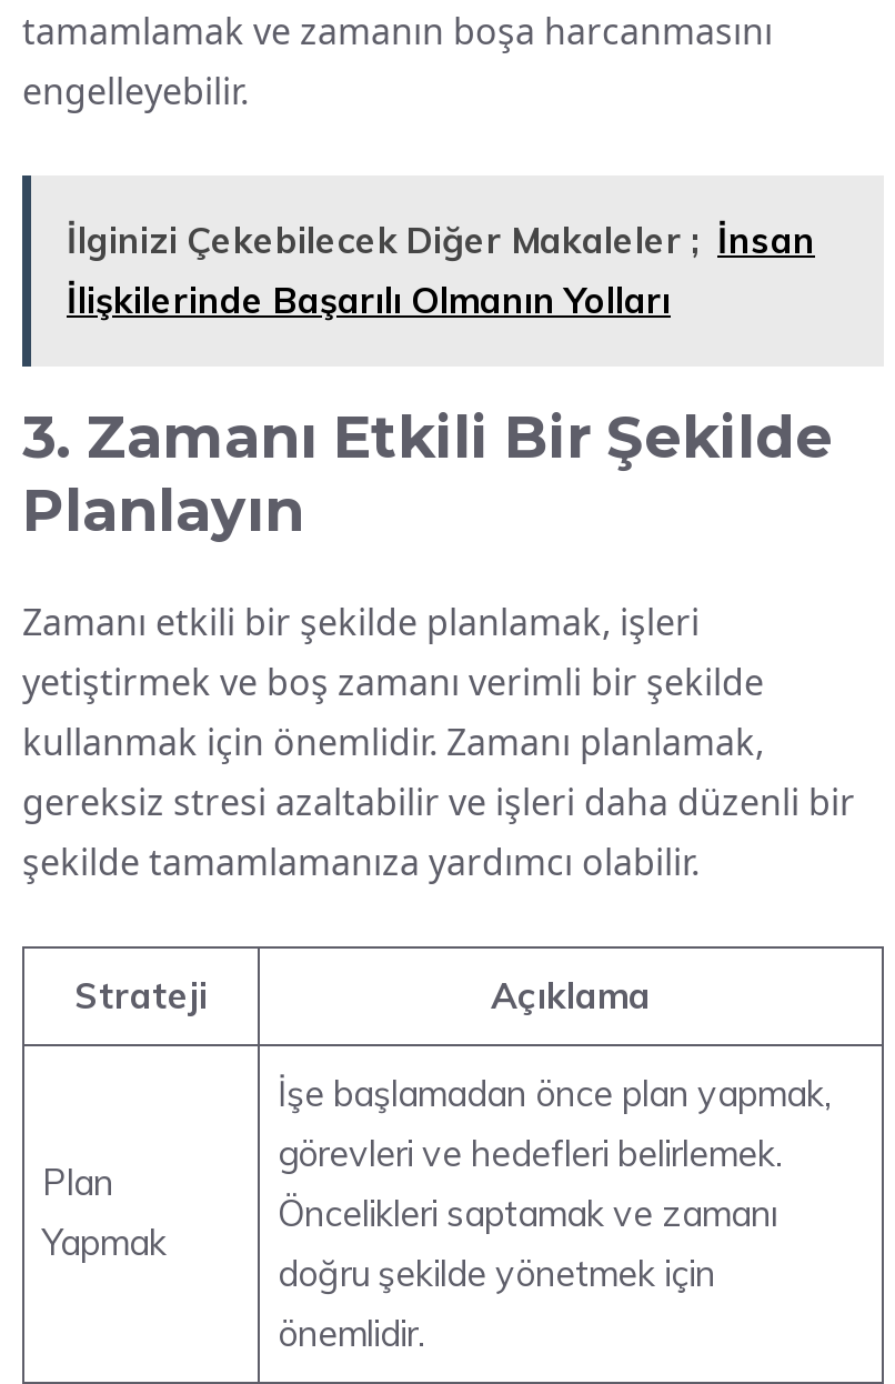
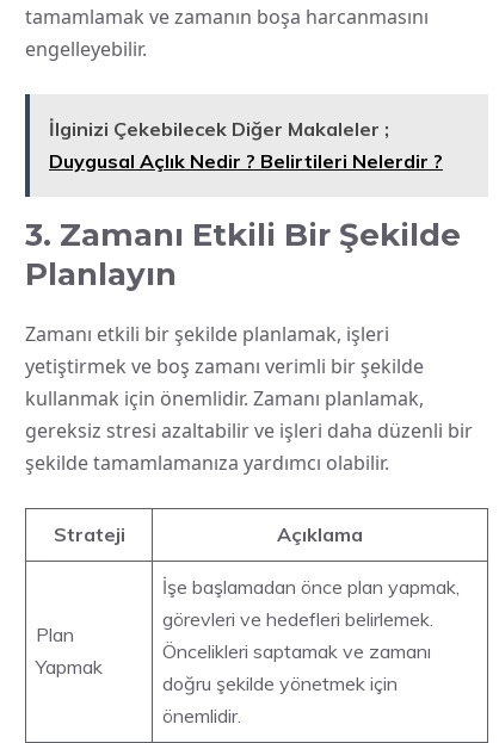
- İlginizi Çekebilecek Diğer Makaleler ; İnsan
- İlişkilerinde Başarılı Olmanın Yolları
+ İlginizi Çekebilecek Diğer Makaleler ;
+ Duygusal Açlık Nedir ? Belirtileri Nelerdir ?
